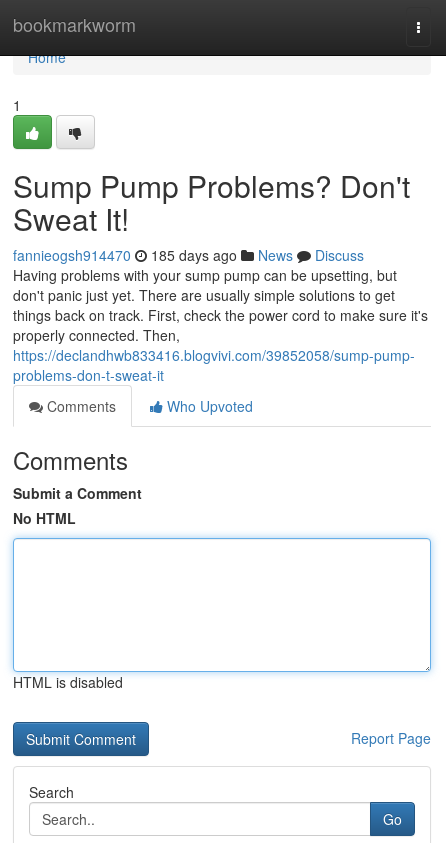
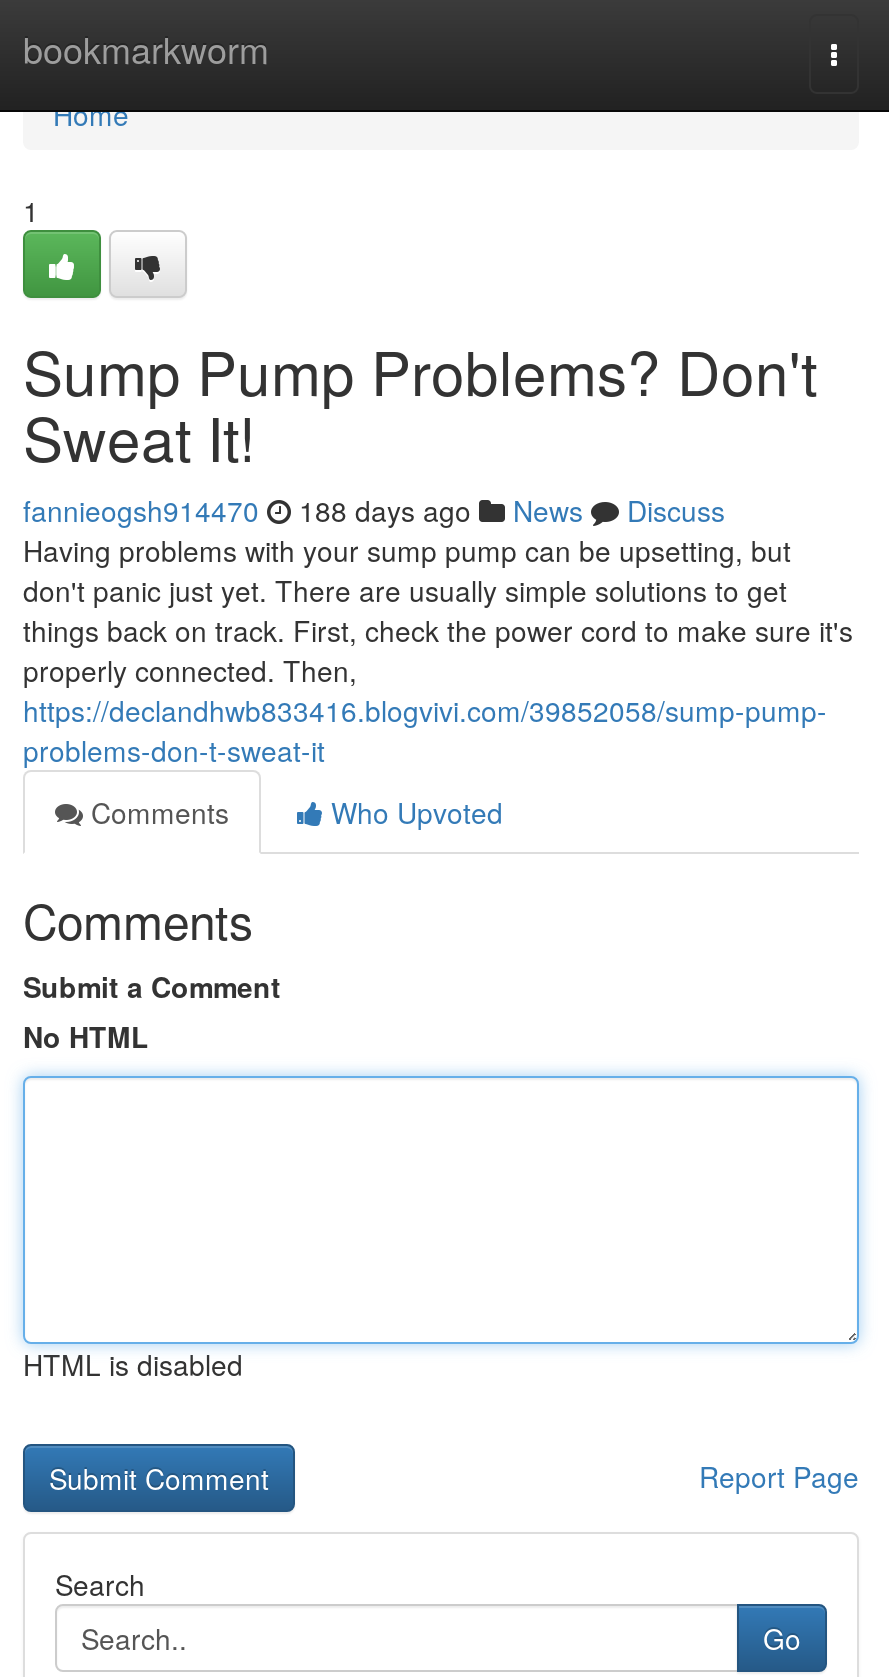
- fannieogsh914470 185 days ago News Discuss
+ fannieogsh914470 188 days ago News Discuss
